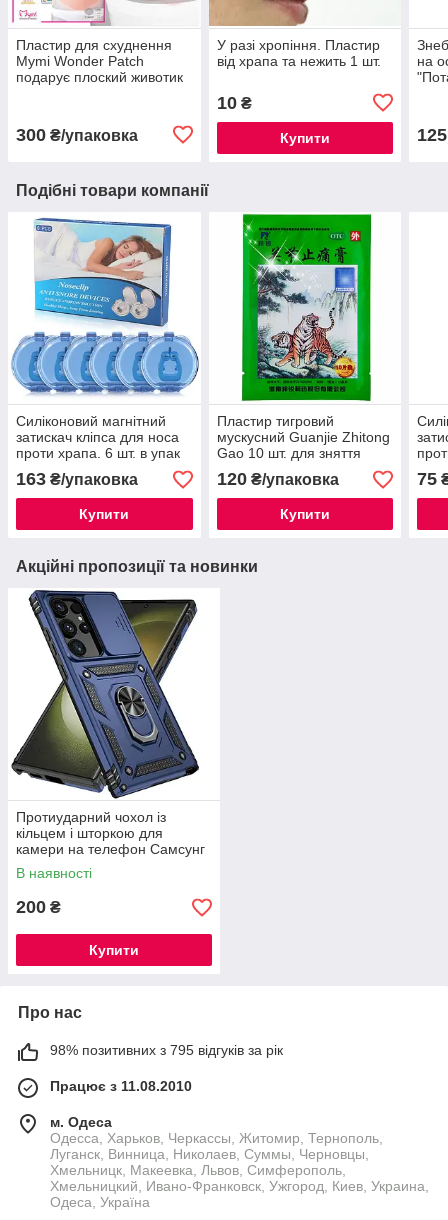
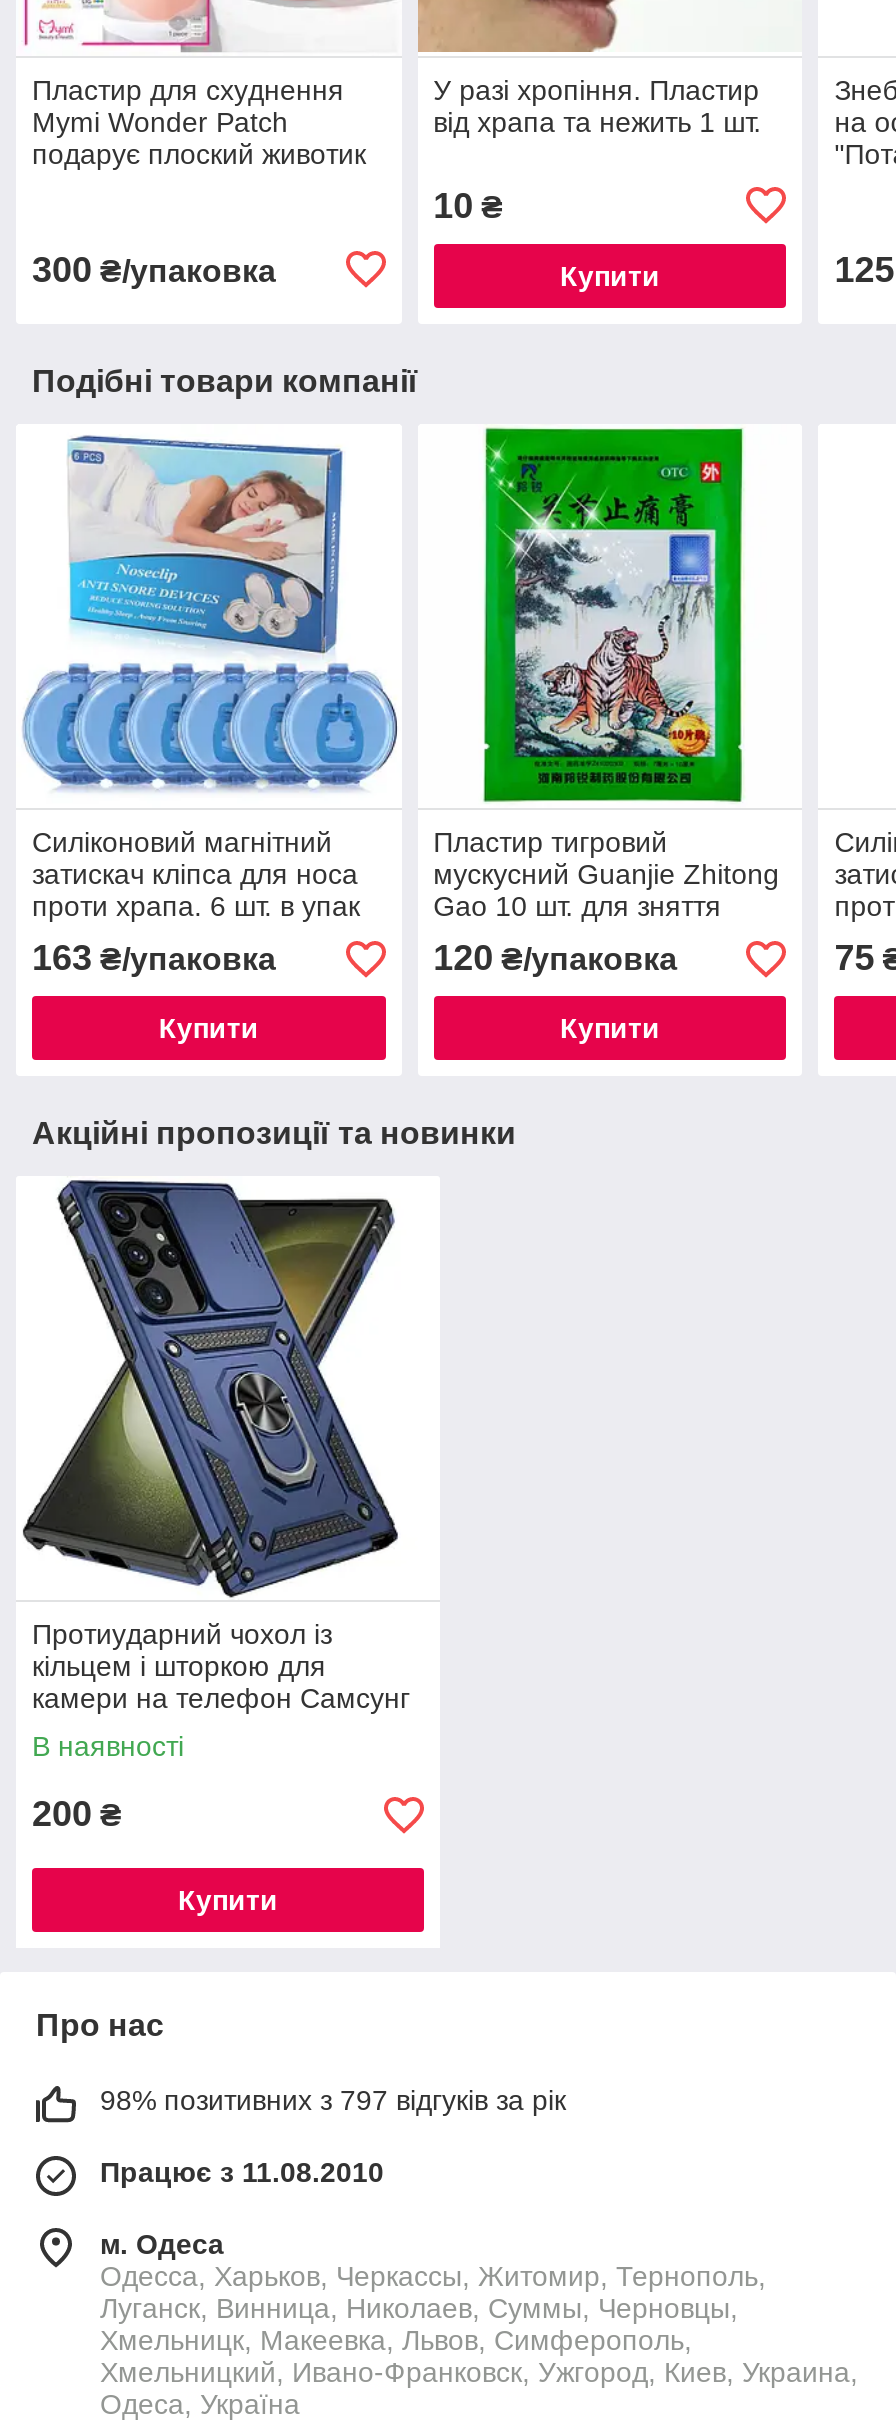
- 98% позитивних з 795 відгуків за рік
+ 98% позитивних з 797 відгуків за рік
